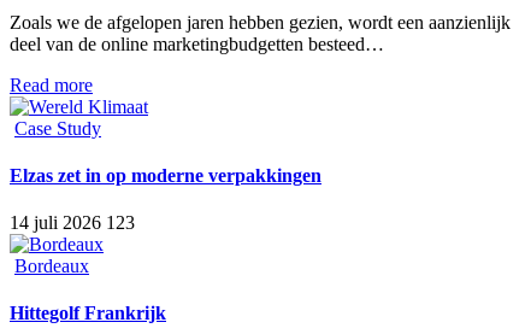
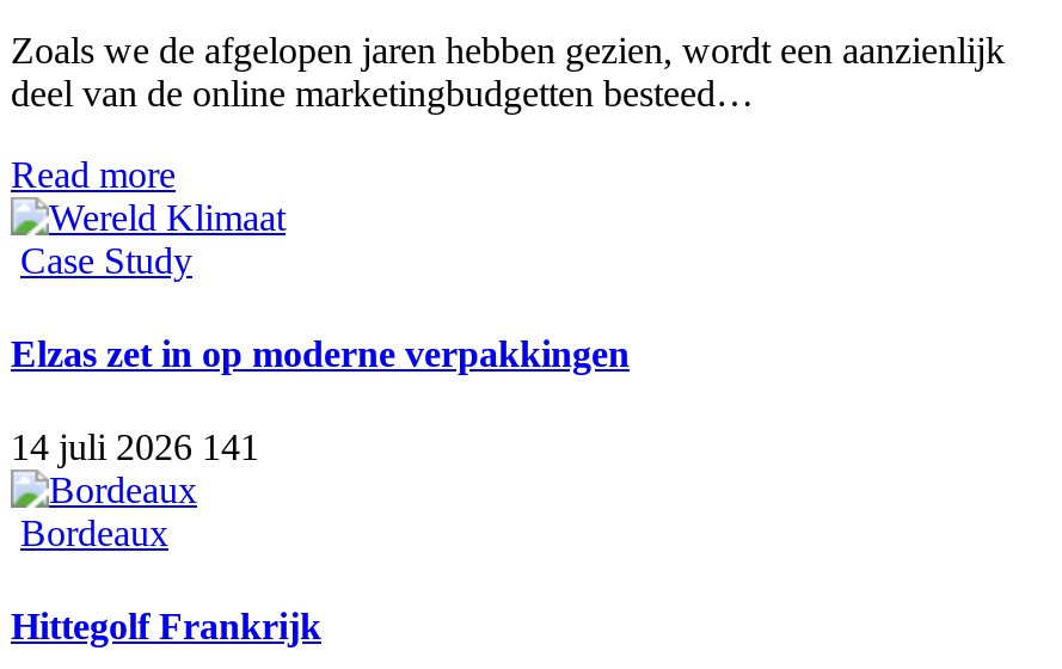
- 14 juli 2026 123
+ 14 juli 2026 141
